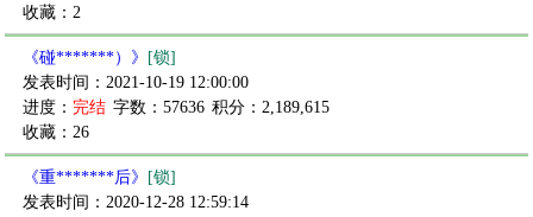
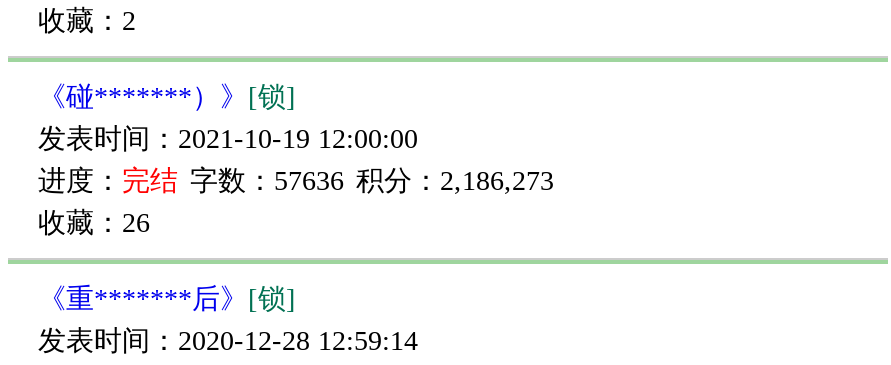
- 进度：完结 字数：57636 积分：2,189,615
+ 进度：完结 字数：57636 积分：2,186,273
